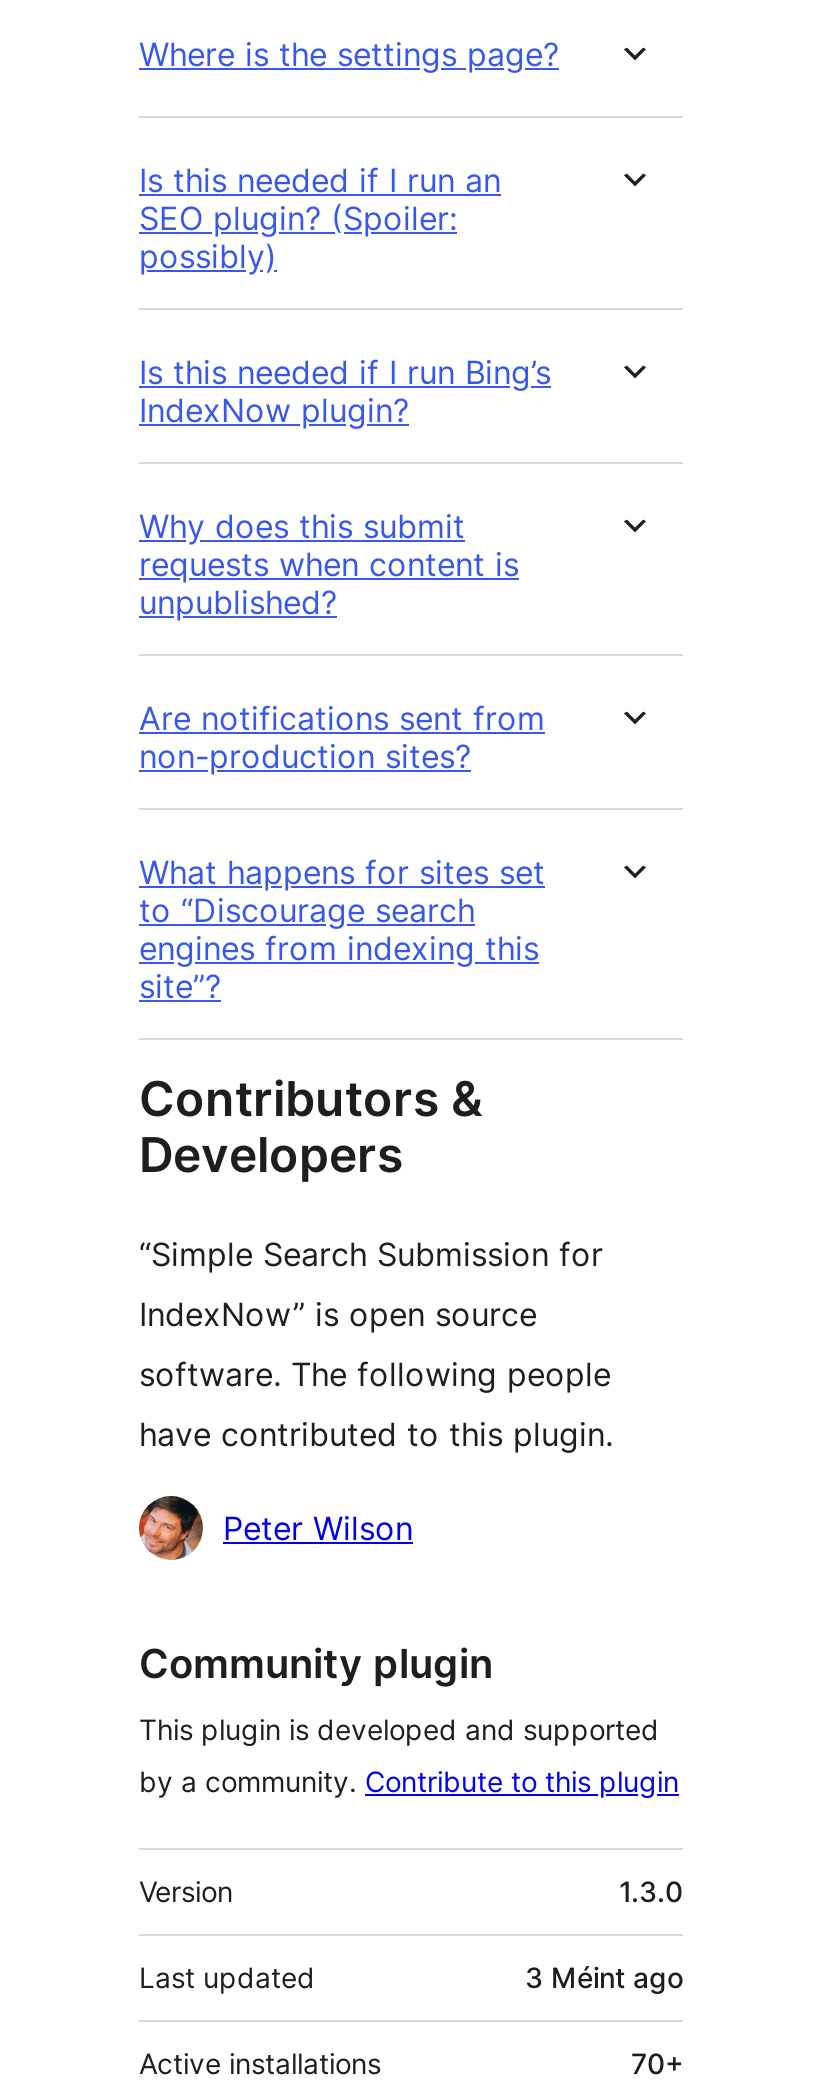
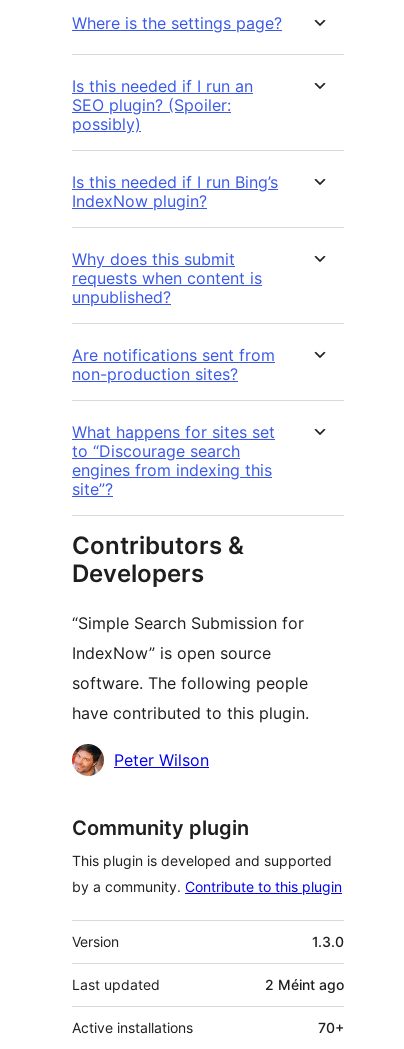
- 3 Méint ago
+ 2 Méint ago
